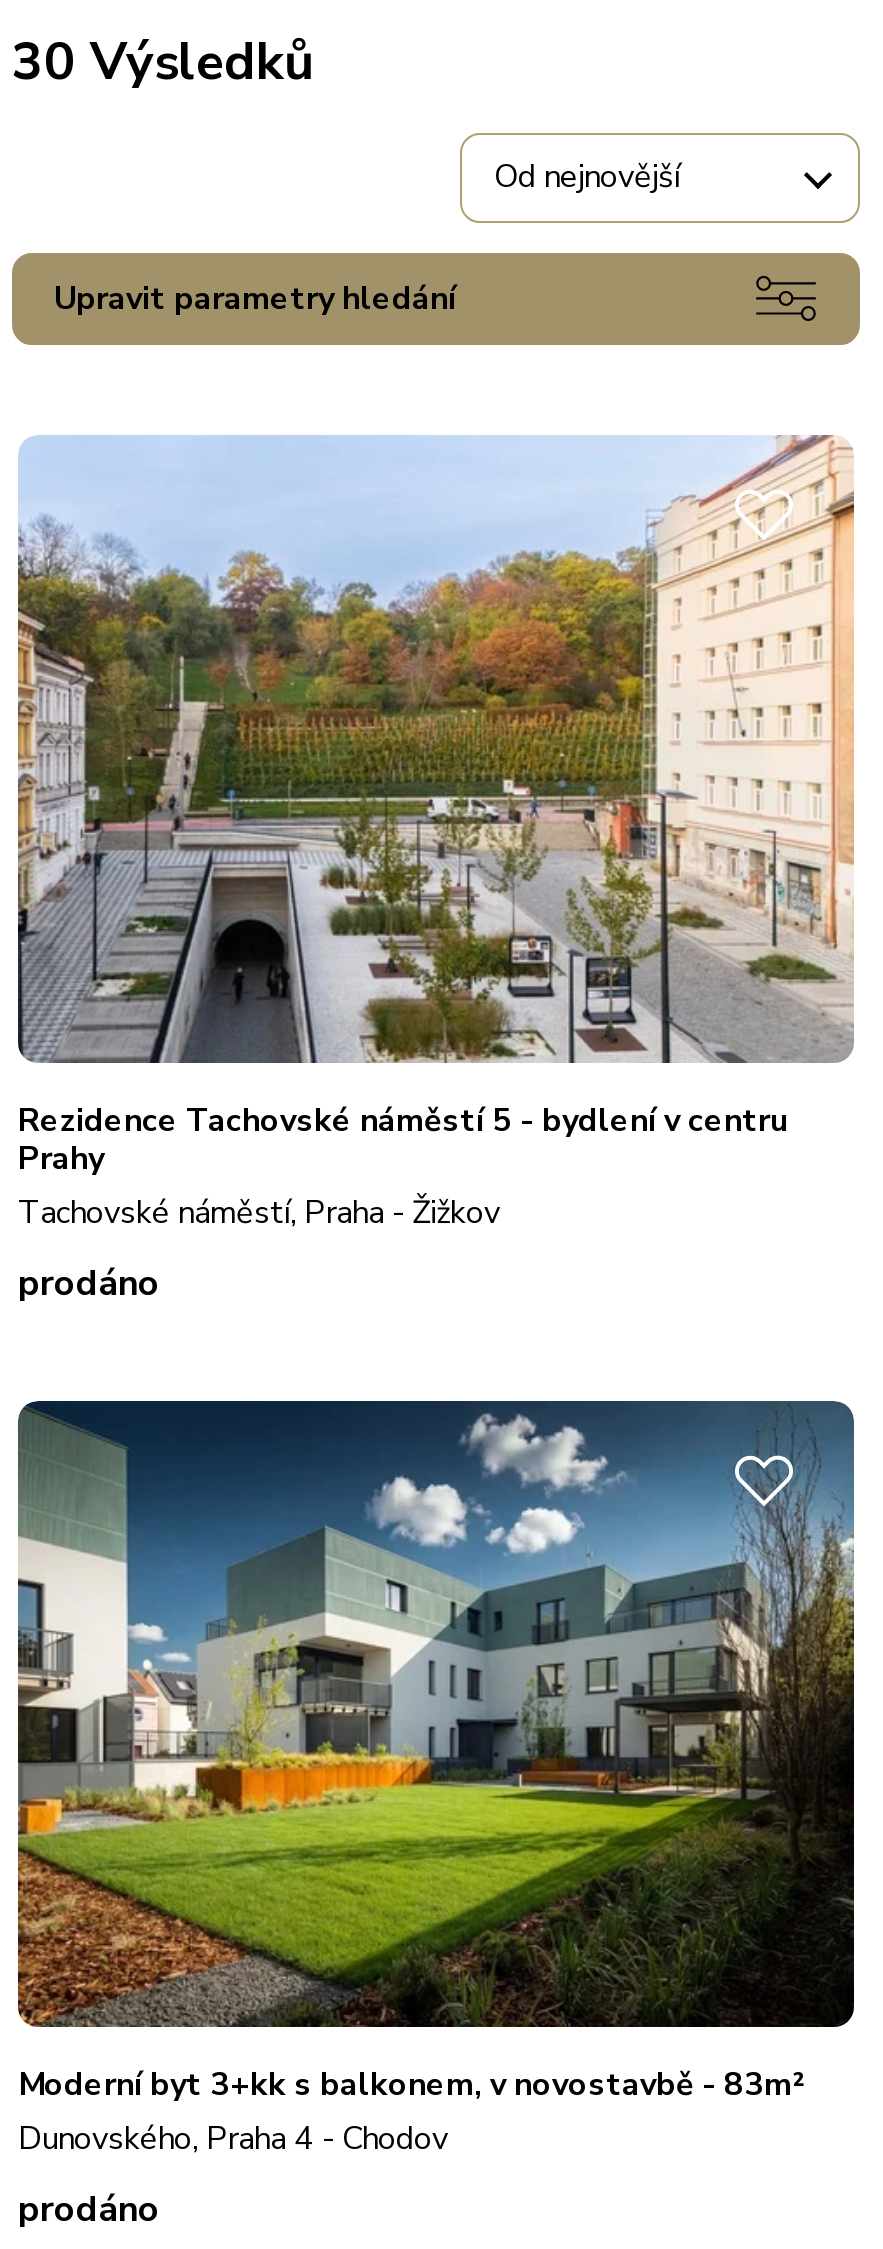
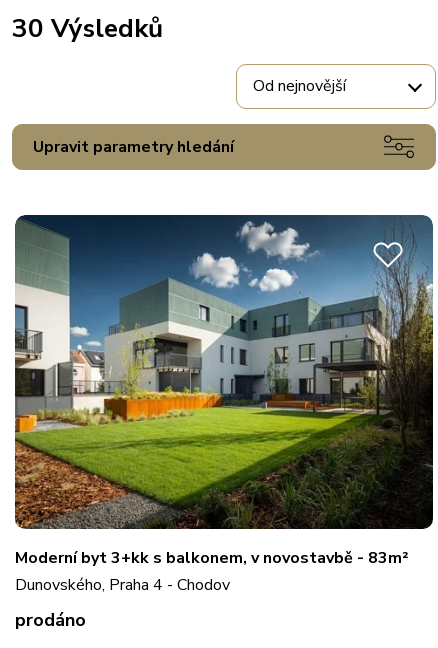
- [image]
- Rezidence Tachovské náměstí 5 - bydlení v centru
- Prahy
- Tachovské náměstí, Praha - Žižkov
- prodáno
